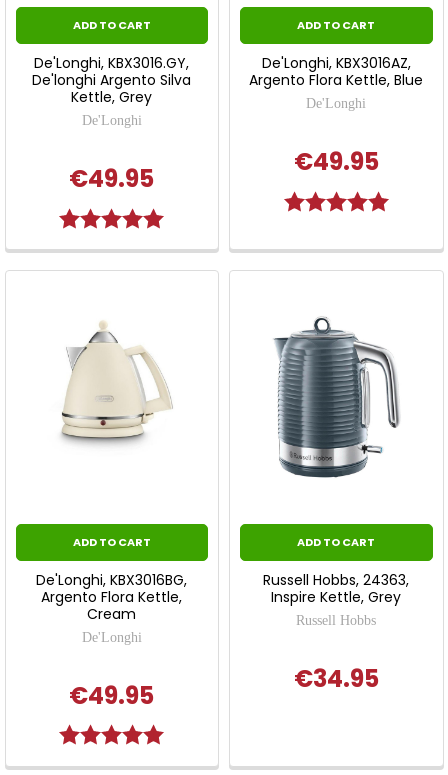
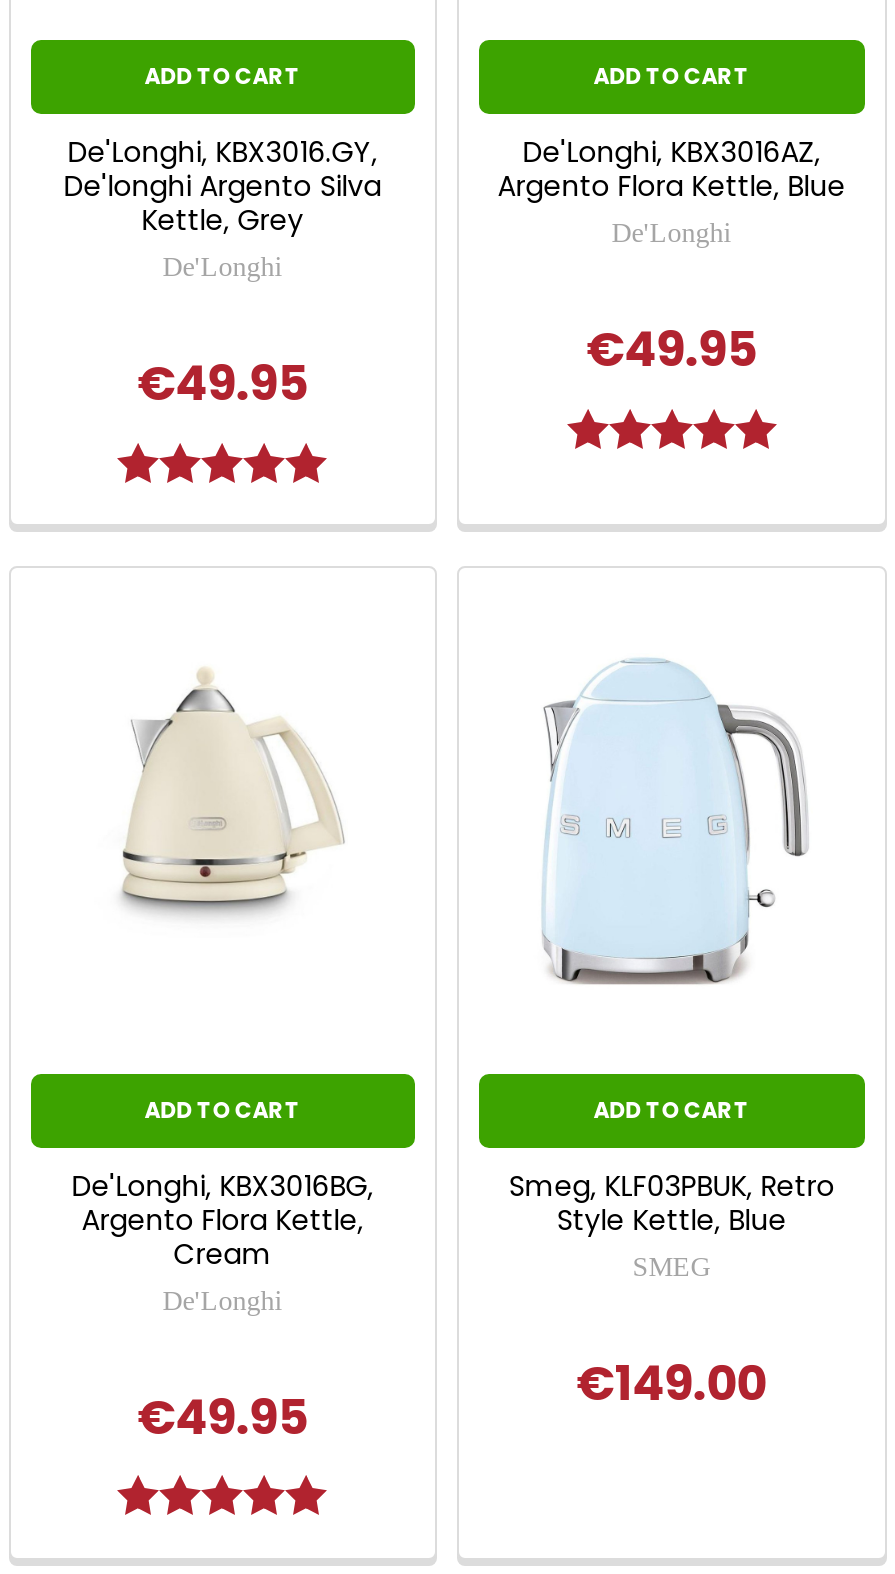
- [image]
+ [image]

- Russell Hobbs, 24363,
- Inspire Kettle, Grey
- Russell Hobbs
+ Smeg, KLF03PBUK, Retro
+ Style Kettle, Blue
+ SMEG

- €34.95
+ €149.00
